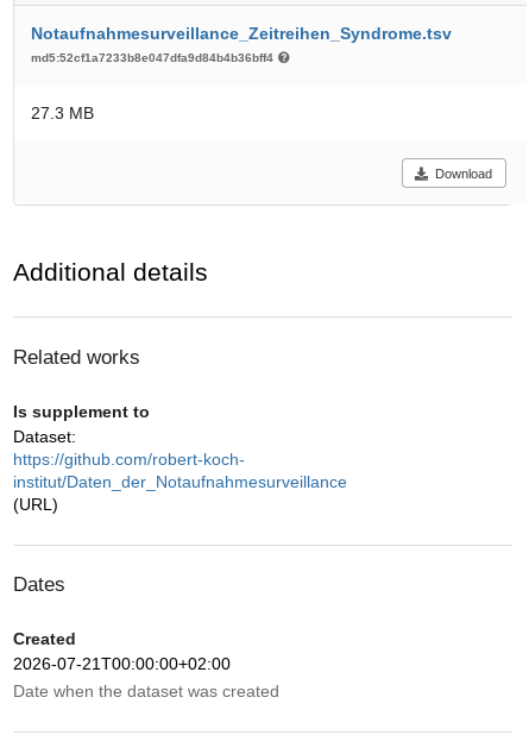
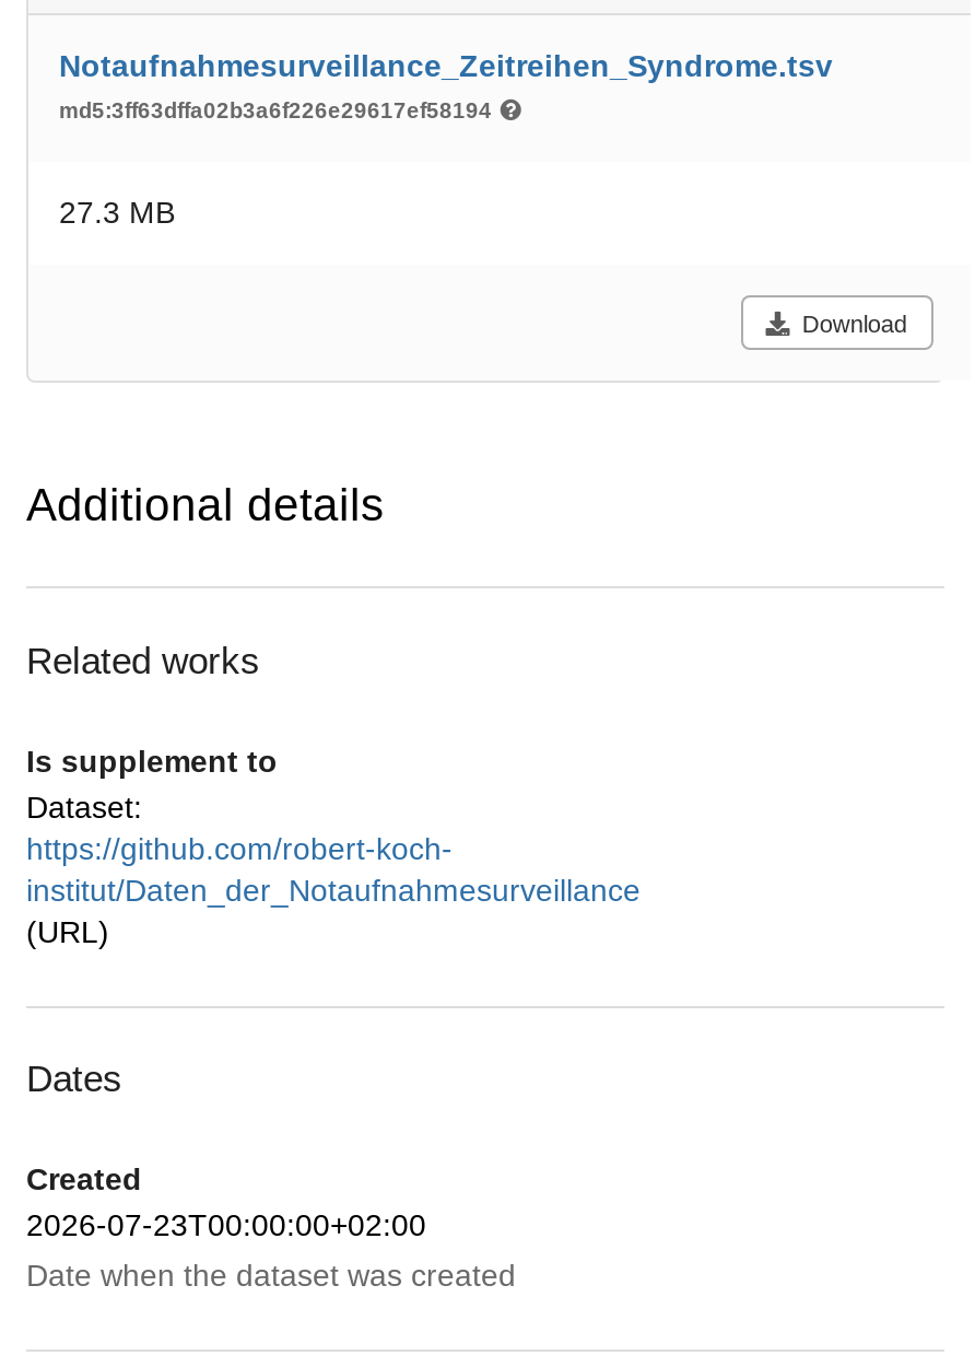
- md5:52cf1a7233b8e047dfa9d84b4b36bff4
+ md5:3ff63dffa02b3a6f226e29617ef58194

- 2026-07-21T00:00:00+02:00
+ 2026-07-23T00:00:00+02:00
